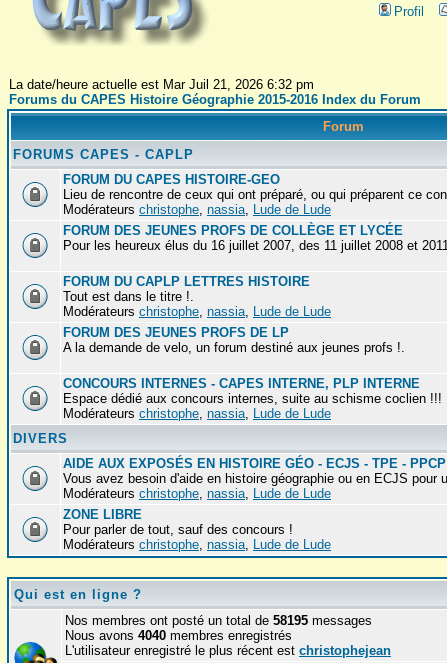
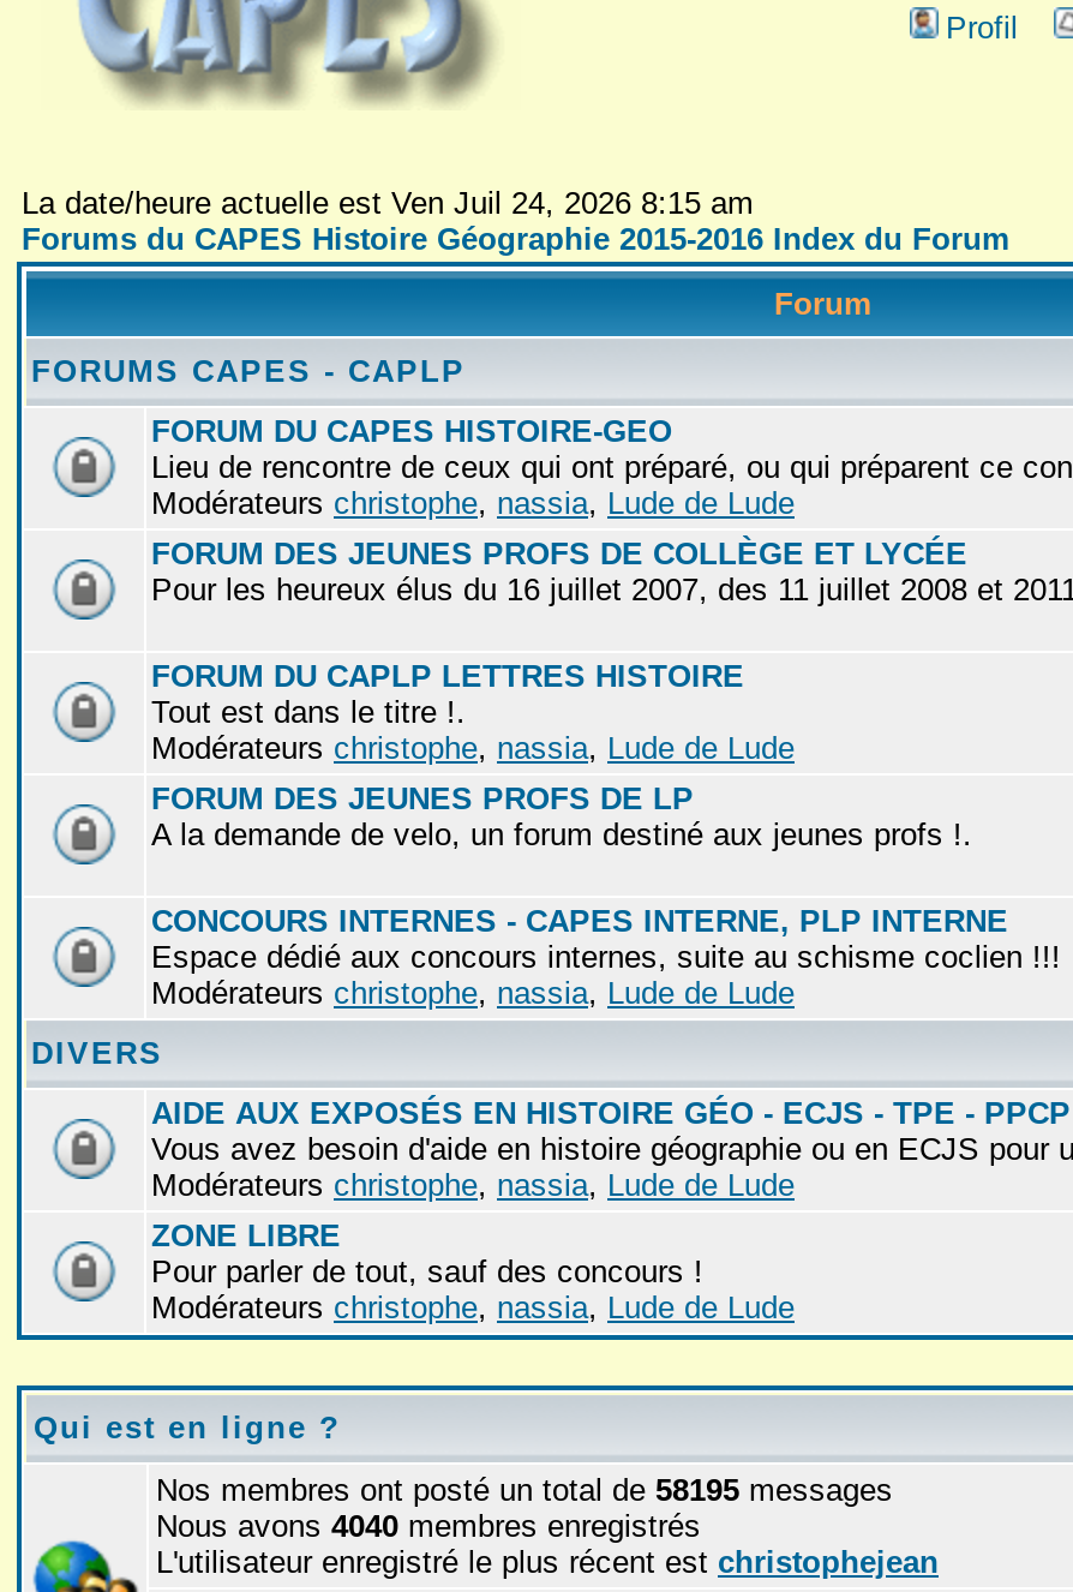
- La date/heure actuelle est Mar Juil 21, 2026 6:32 pm
+ La date/heure actuelle est Ven Juil 24, 2026 8:15 am
